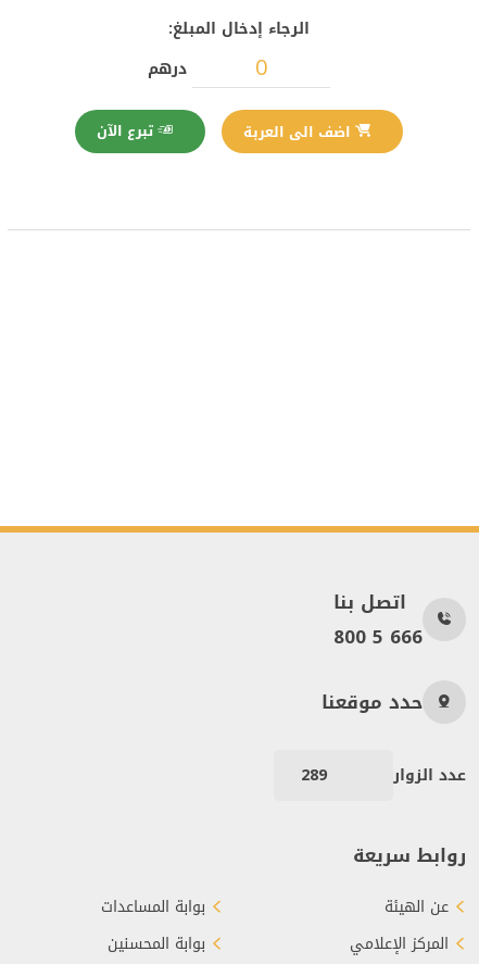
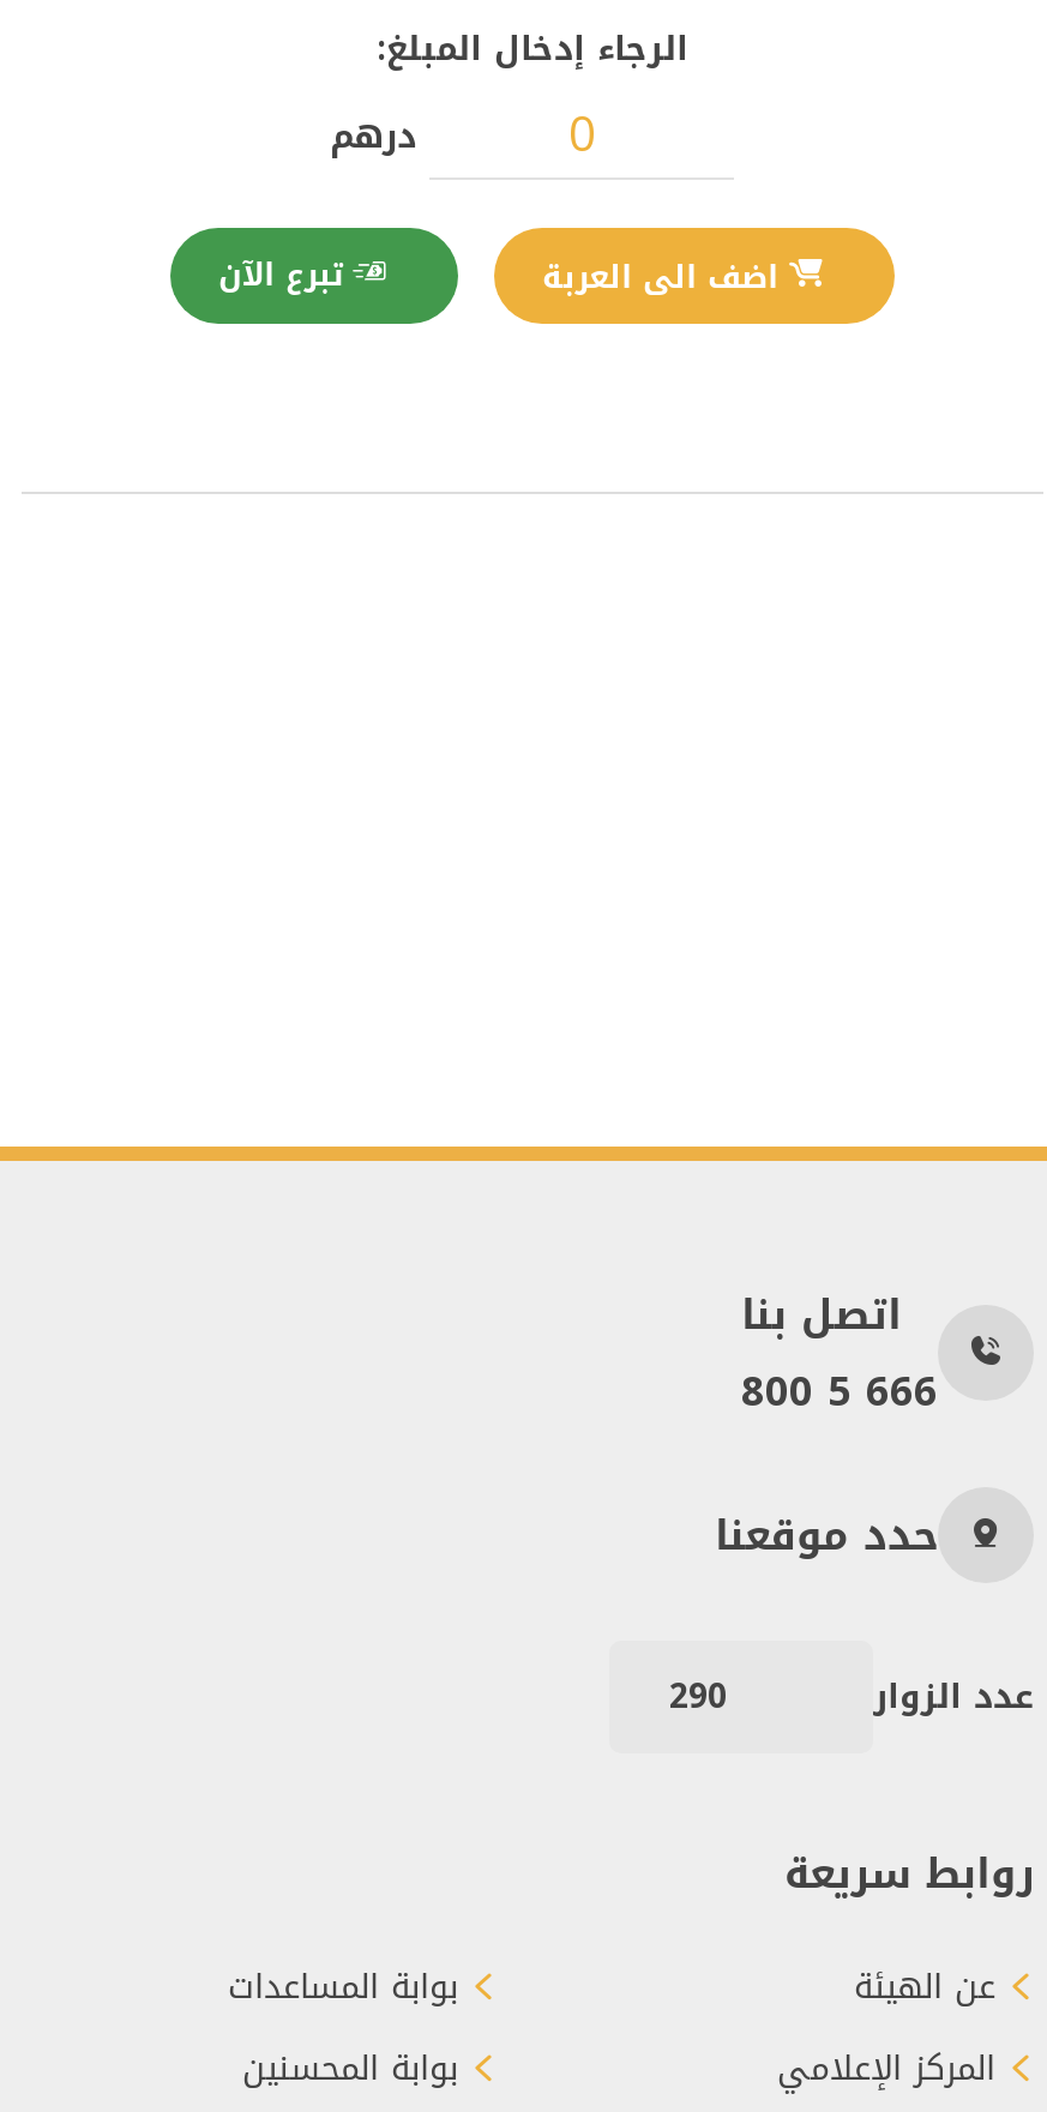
- 289
+ 290
